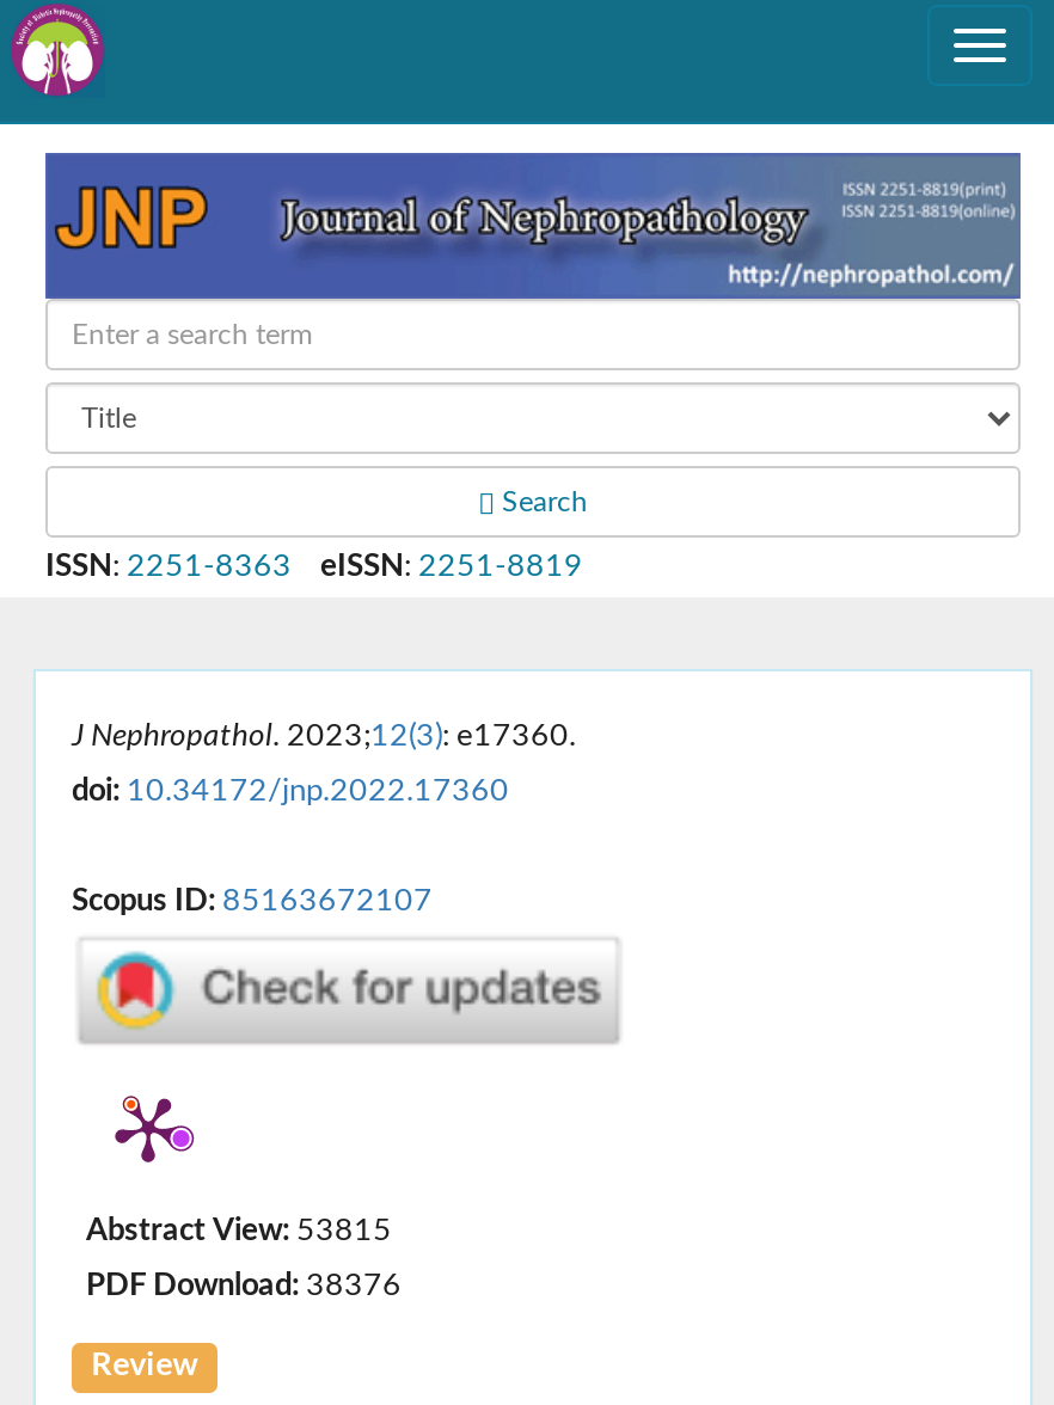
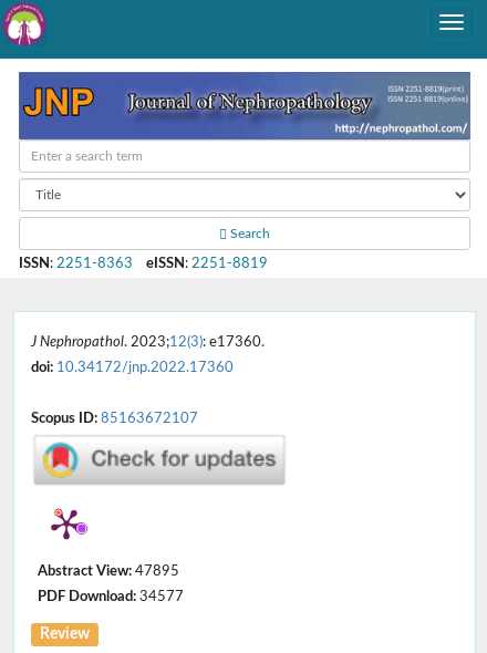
- Abstract View: 53815
+ Abstract View: 47895

- PDF Download: 38376
+ PDF Download: 34577
